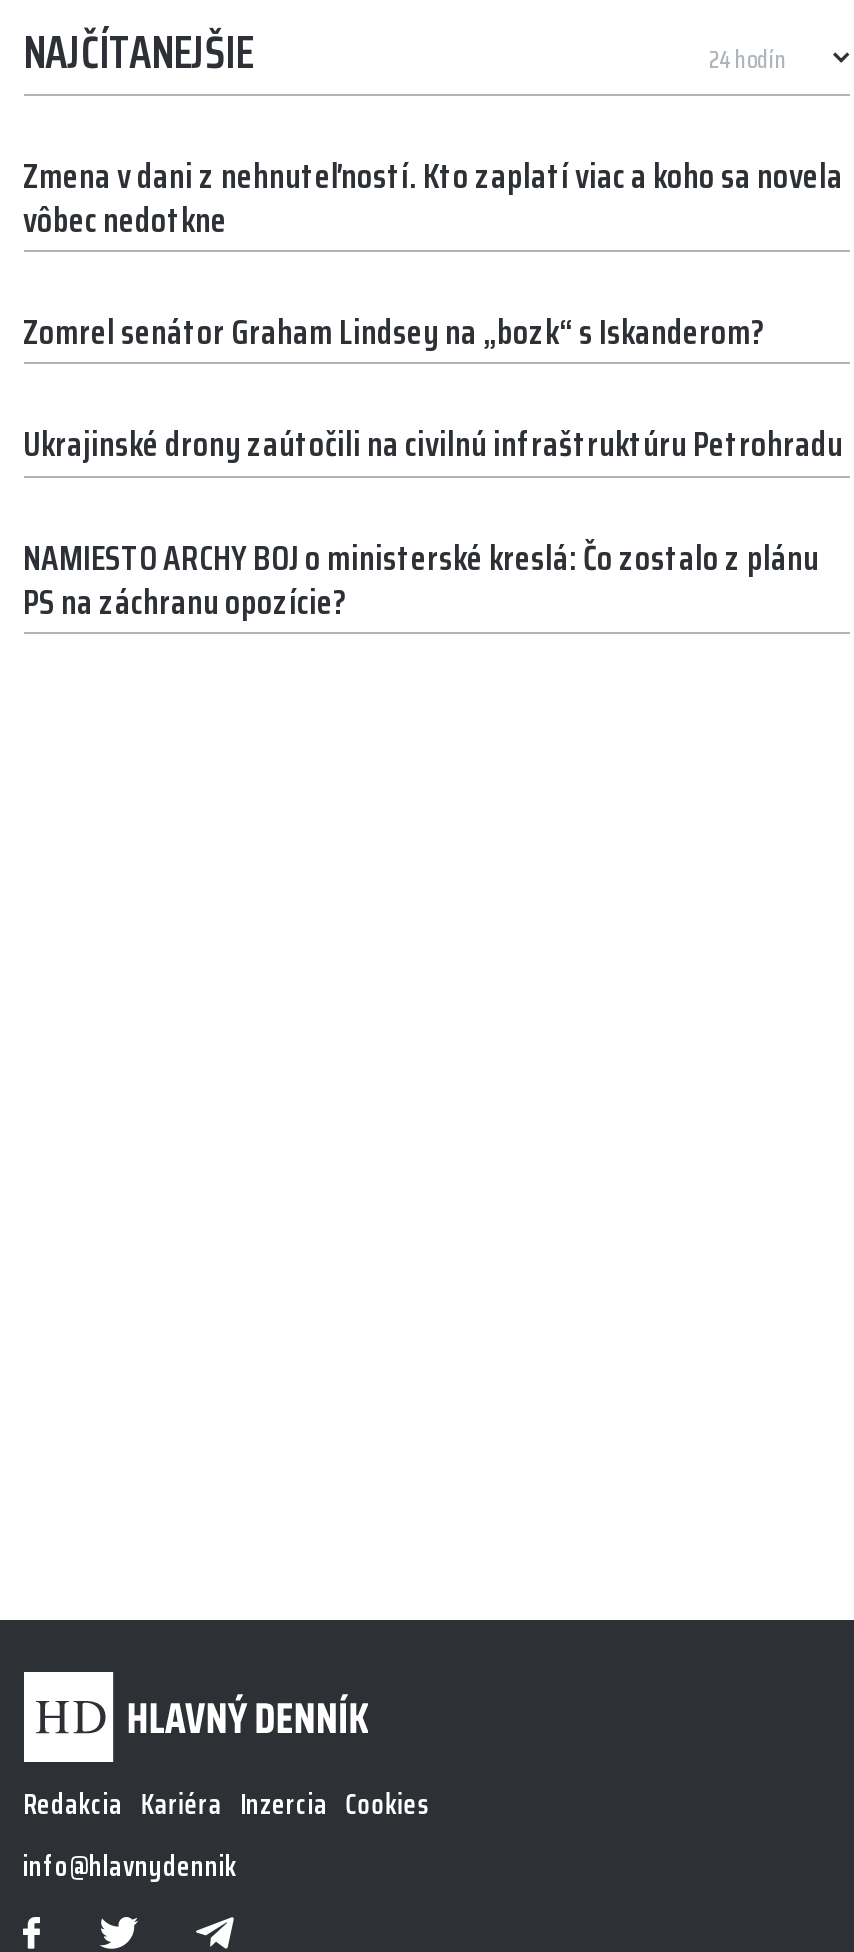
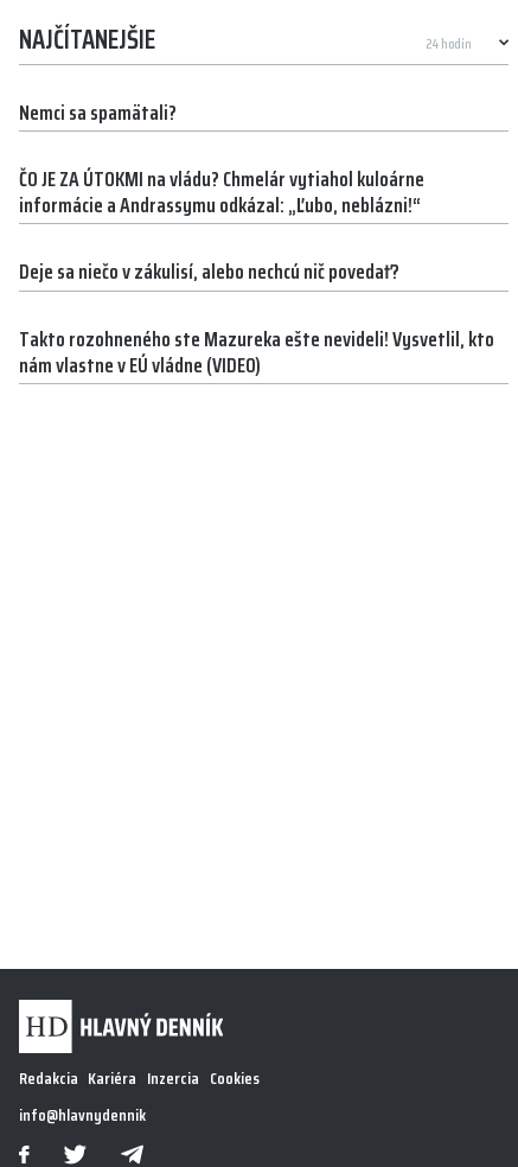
- Zmena v dani z nehnuteľností. Kto zaplatí viac a koho sa novela
- vôbec nedotkne
+ Nemci sa spamätali?

- Zomrel senátor Graham Lindsey na „bozk“ s Iskanderom?
+ ČO JE ZA ÚTOKMI na vládu? Chmelár vytiahol kuloárne
+ informácie a Andrassymu odkázal: „Ľubo, neblázni!“

- Ukrajinské drony zaútočili na civilnú infraštruktúru Petrohradu
+ Deje sa niečo v zákulisí, alebo nechcú nič povedať?

- NAMIESTO ARCHY BOJ o ministerské kreslá: Čo zostalo z plánu
- PS na záchranu opozície?
+ Takto rozohneného ste Mazureka ešte nevideli! Vysvetlil, kto
+ nám vlastne v EÚ vládne (VIDEO)
